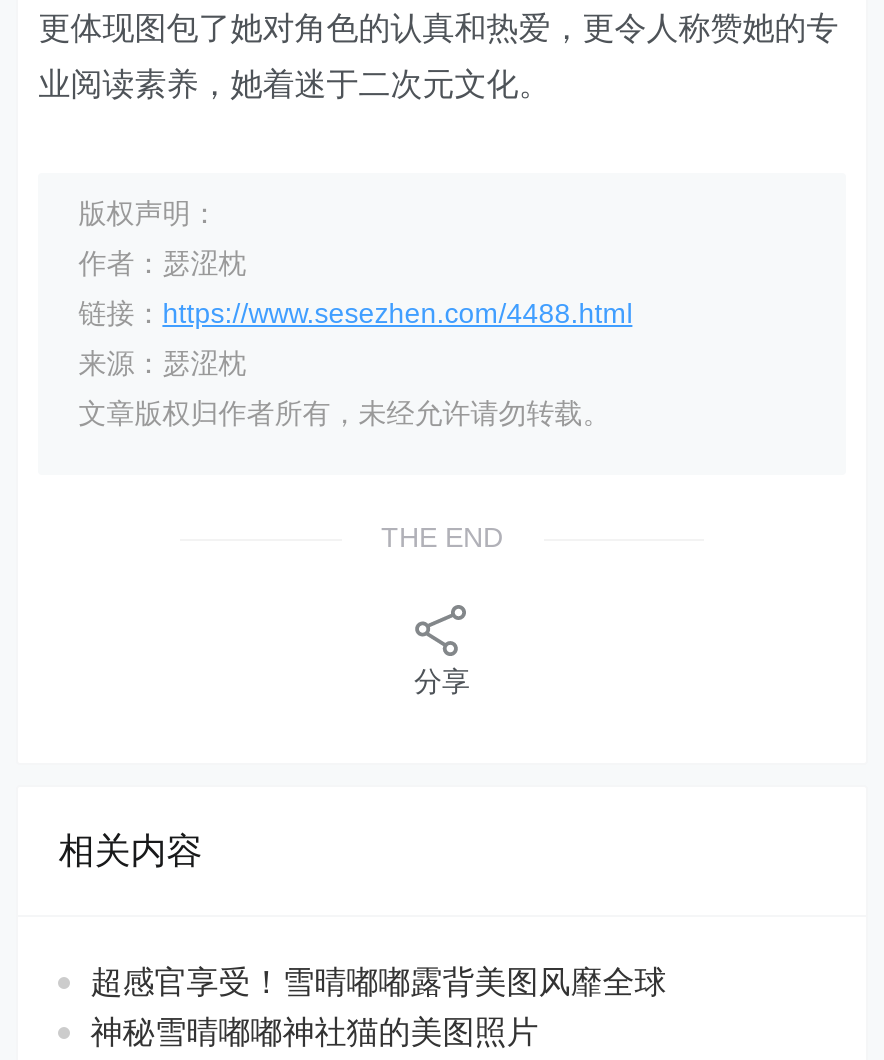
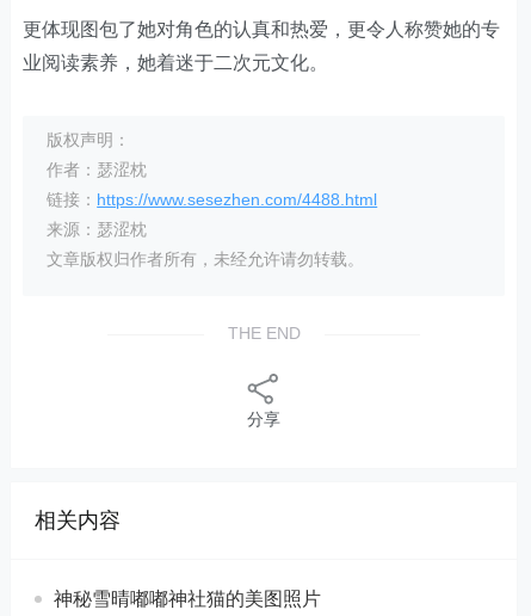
- 超感官享受！雪晴嘟嘟露背美图风靡全球
